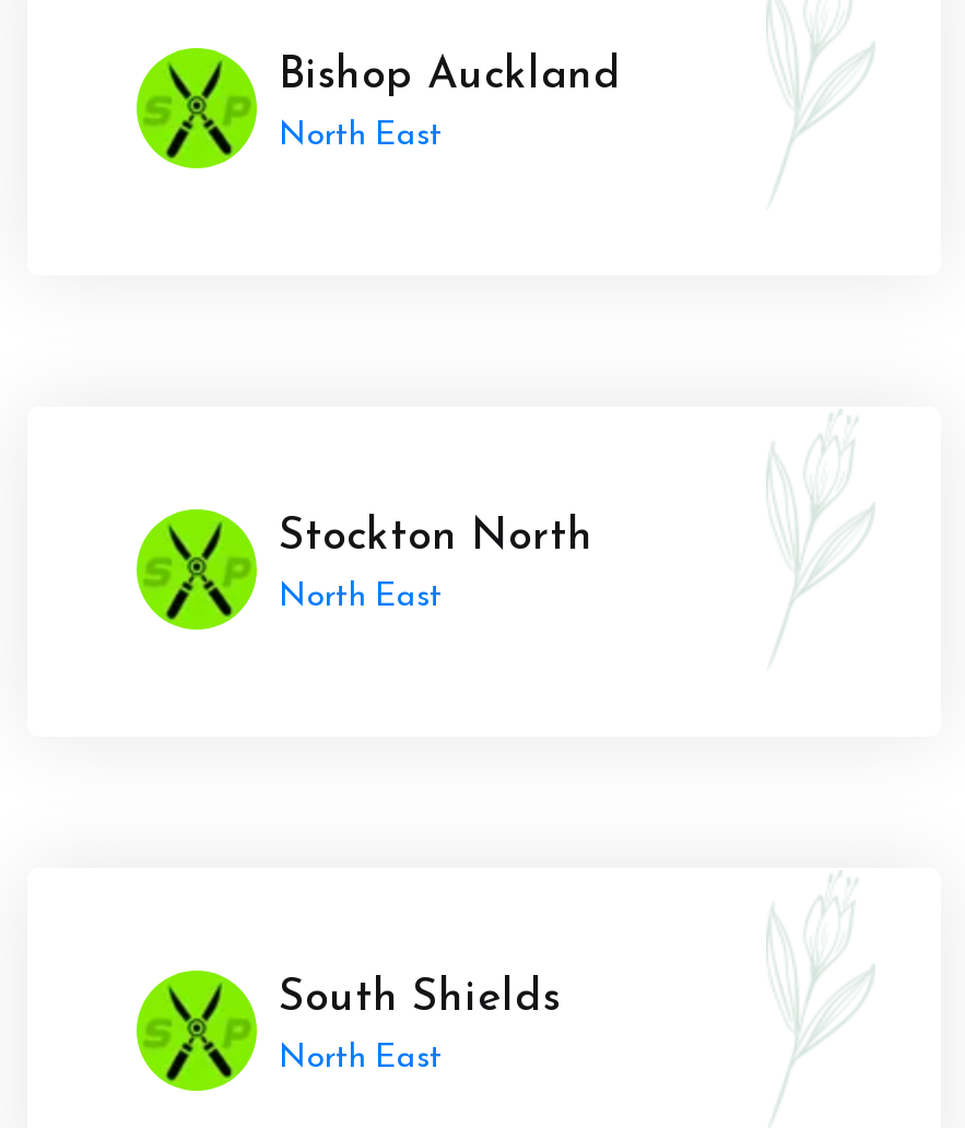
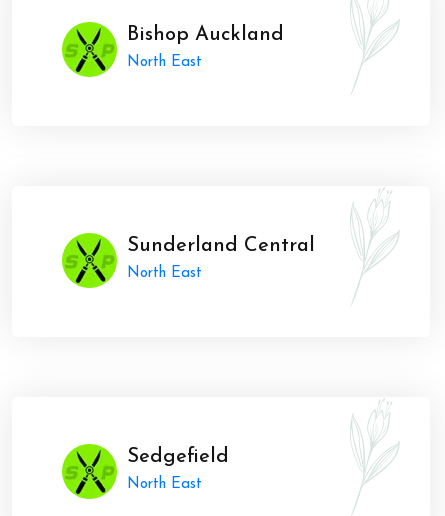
- Stockton North
+ Sunderland Central

- South Shields
+ Sedgefield
